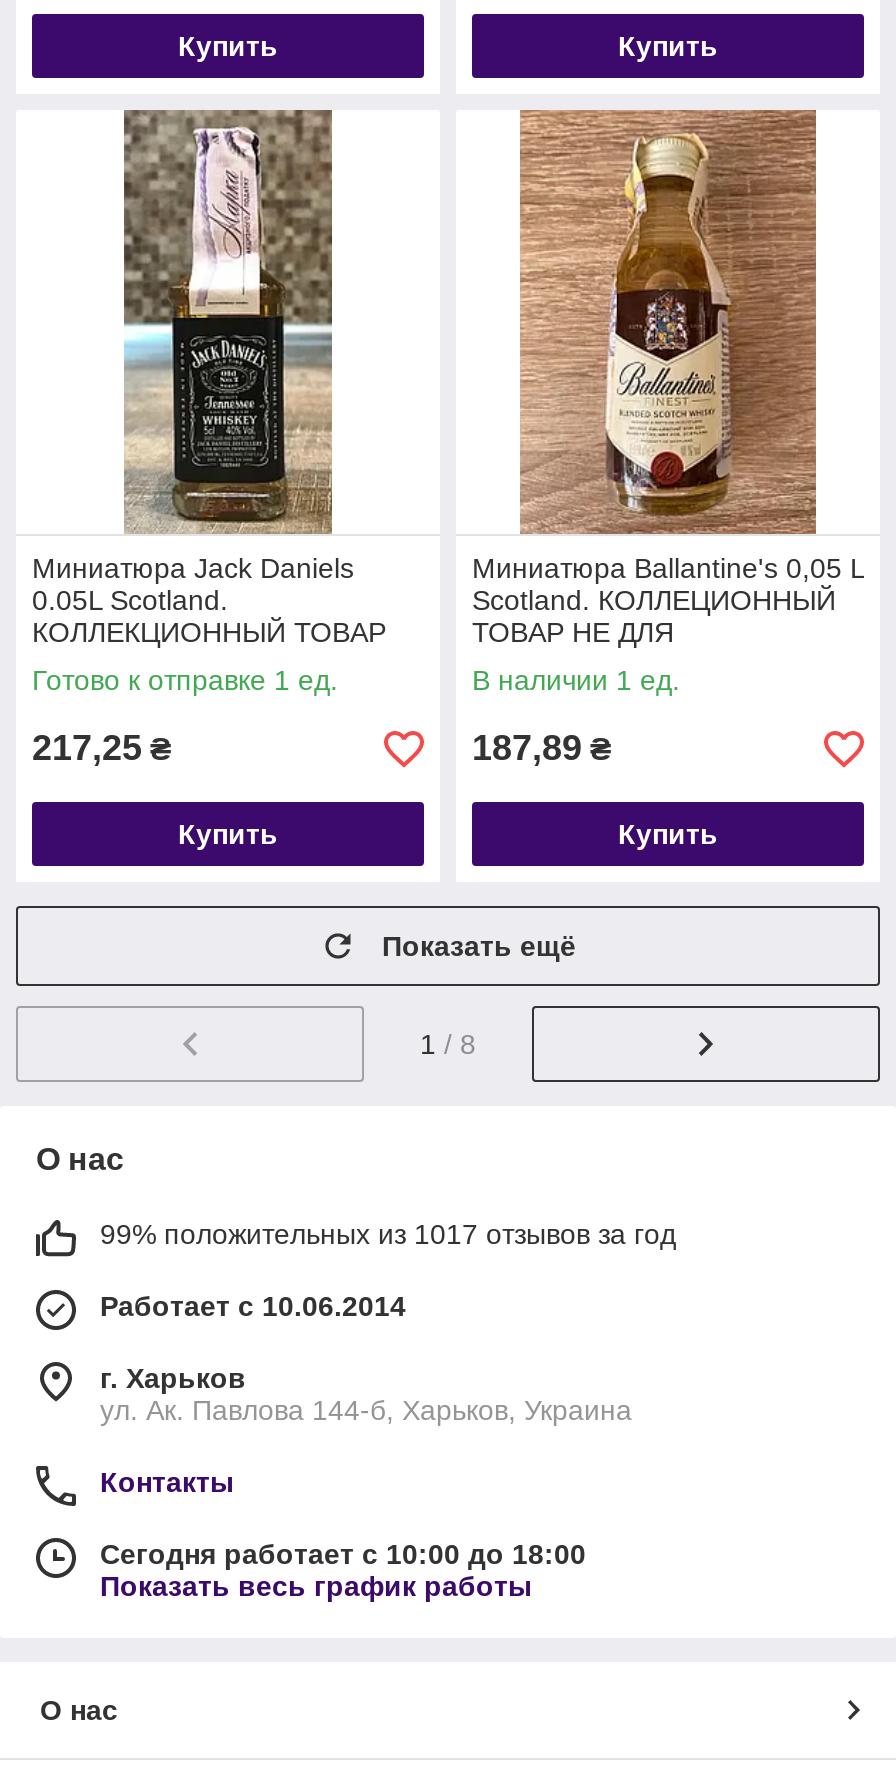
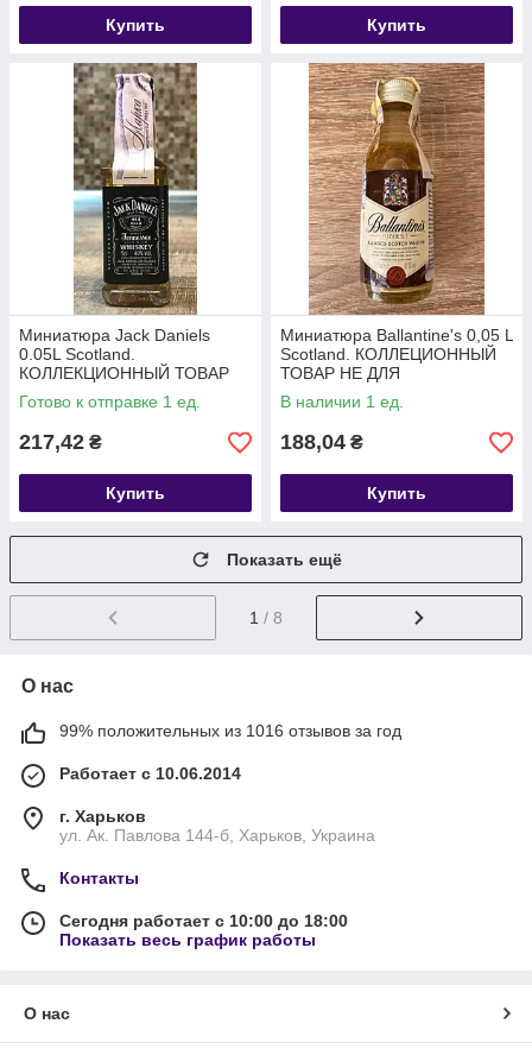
- 217,25 ₴
+ 217,42 ₴

- 187,89 ₴
+ 188,04 ₴

- 99% положительных из 1017 отзывов за год
+ 99% положительных из 1016 отзывов за год
